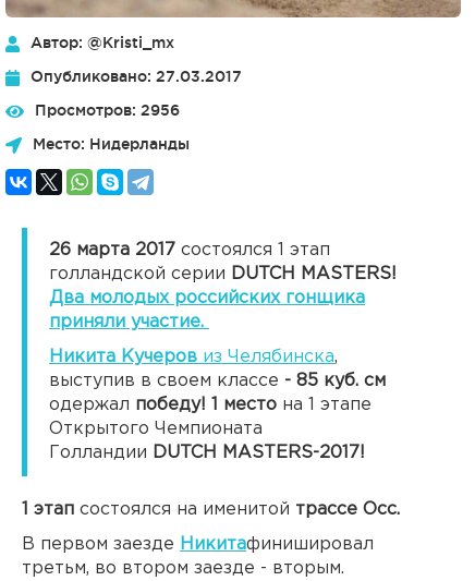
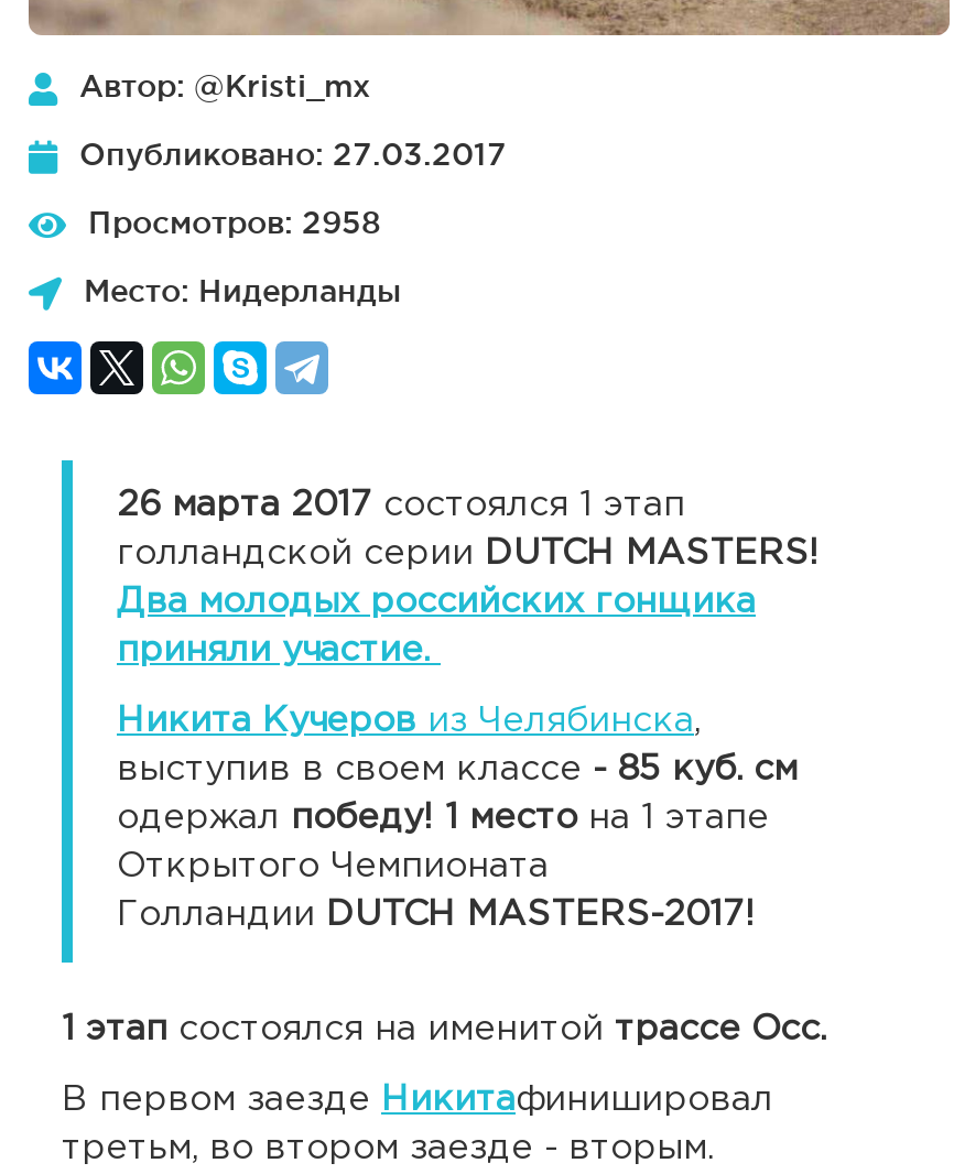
- Просмотров: 2956
+ Просмотров: 2958
